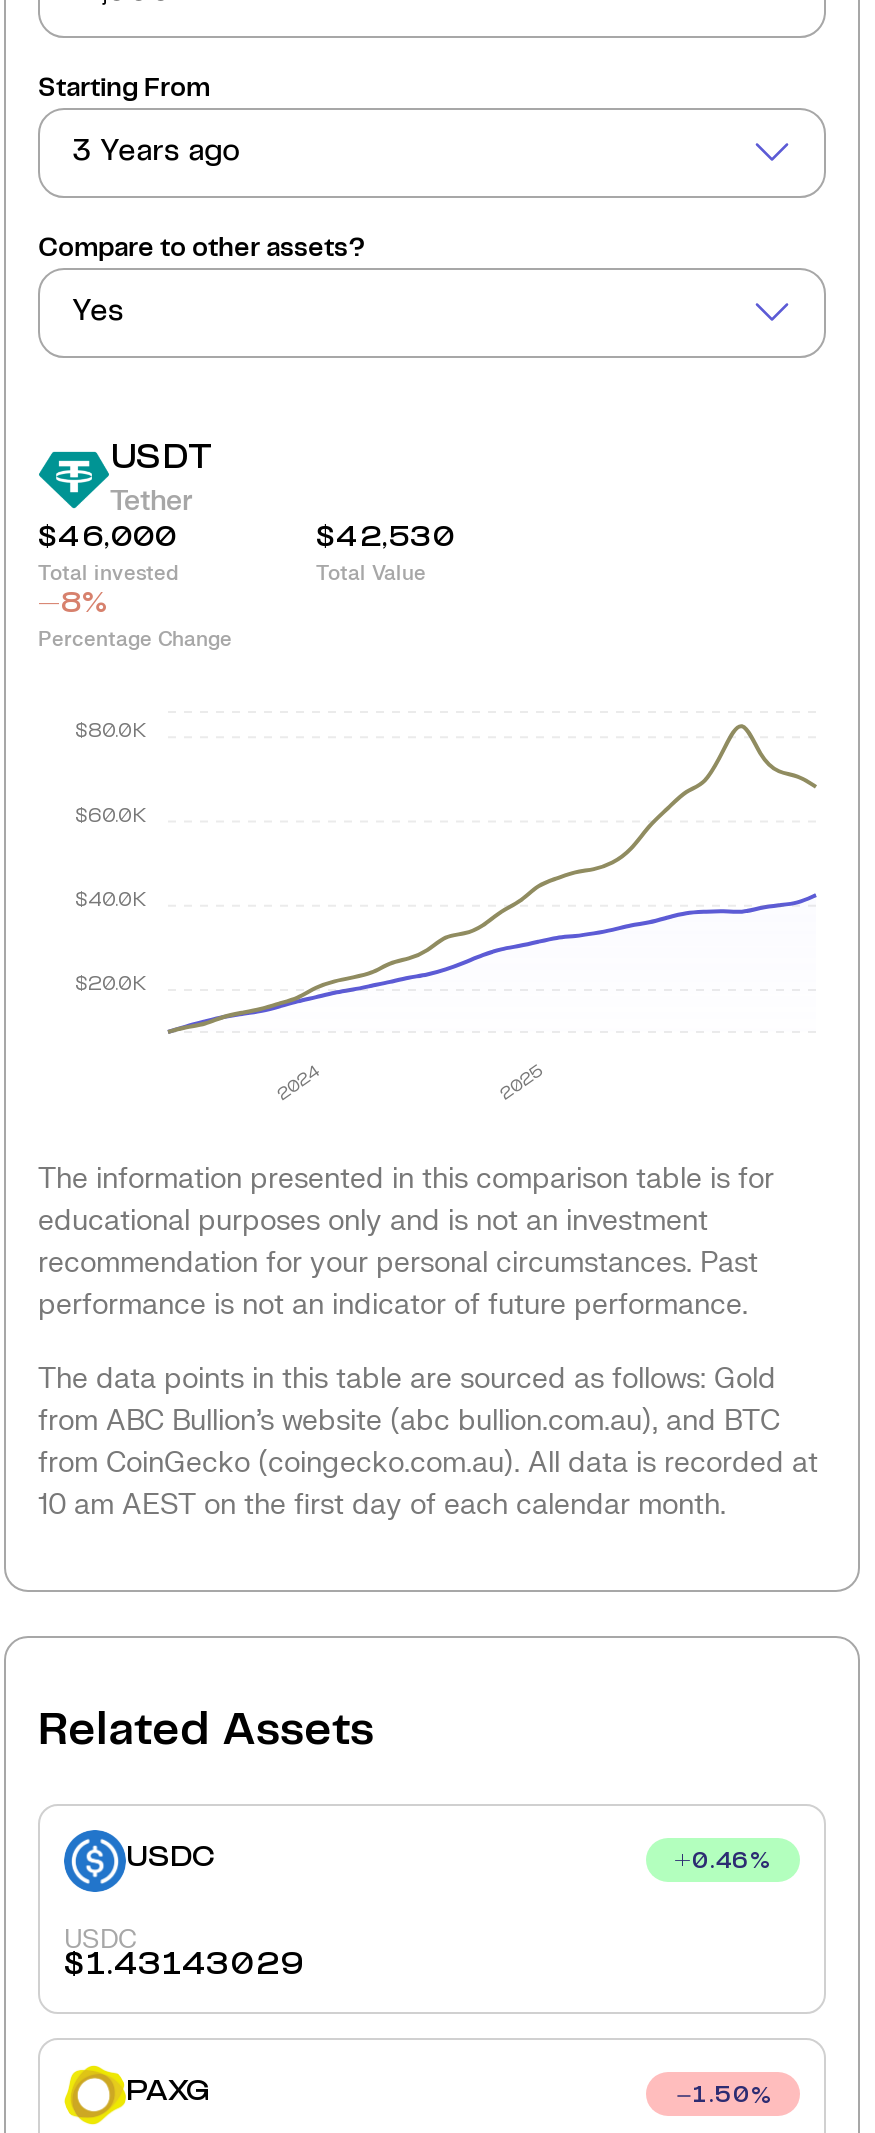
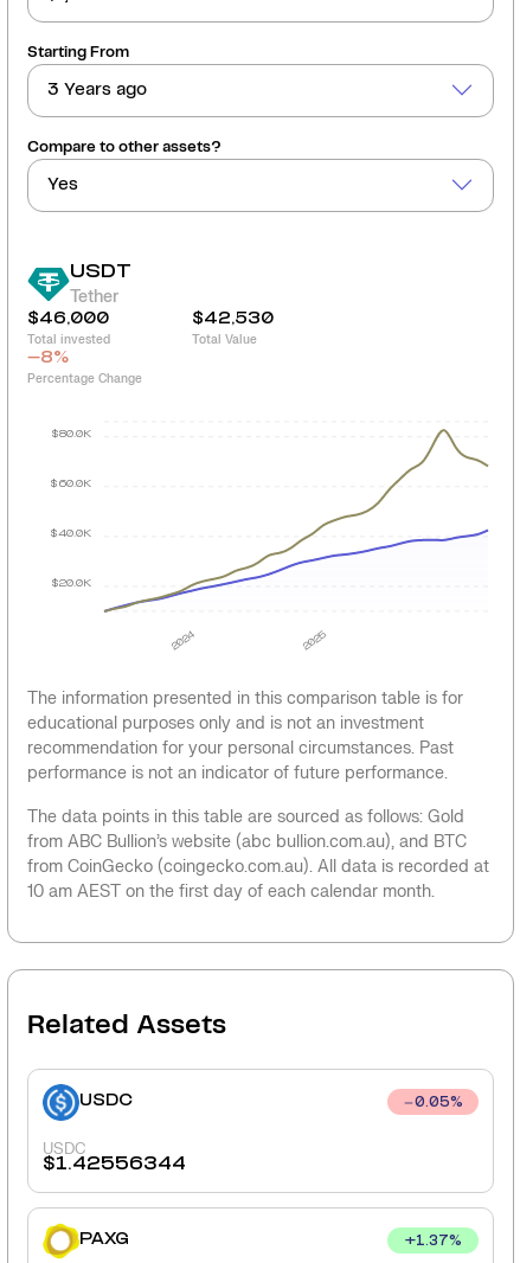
- +0.46%
+ 0.05%

- $1.43143029
+ $1.42556344

- 1.50%
+ +1.37%
